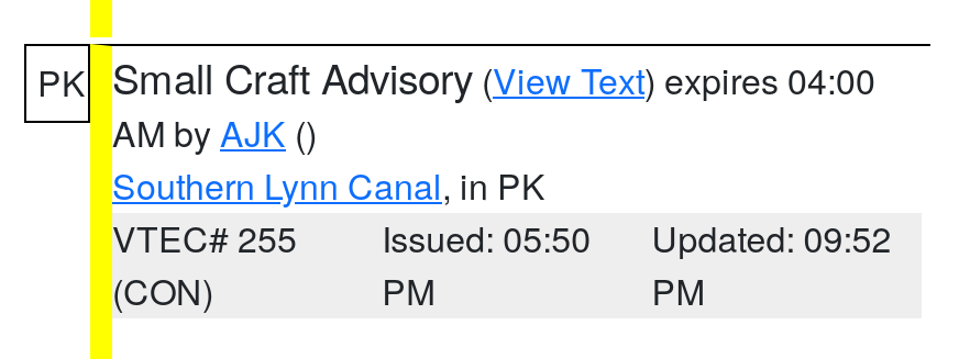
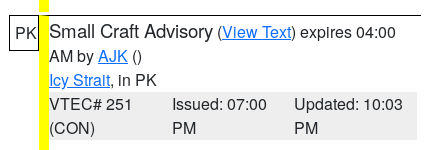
- Southern Lynn Canal, in PK
- VTEC# 255
+ Icy Strait, in PK
+ VTEC# 251

- Issued: 05:50
+ Issued: 07:00

- Updated: 09:52
+ Updated: 10:03
